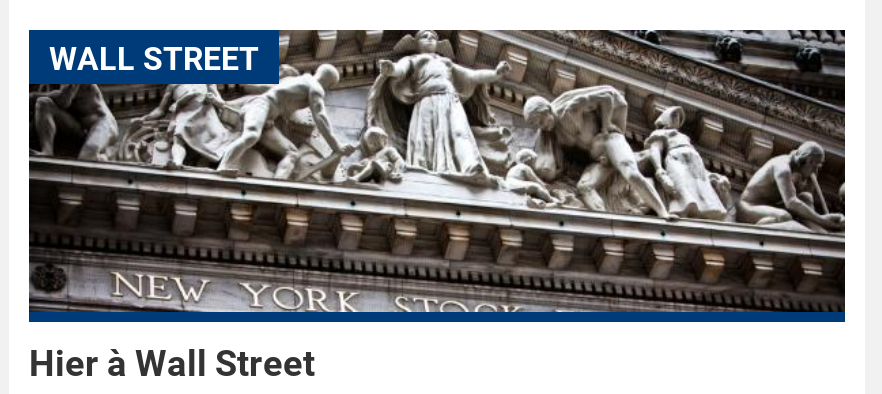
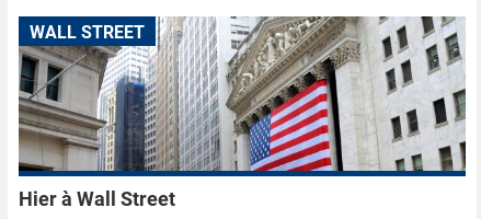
- [image]
+ [image]
